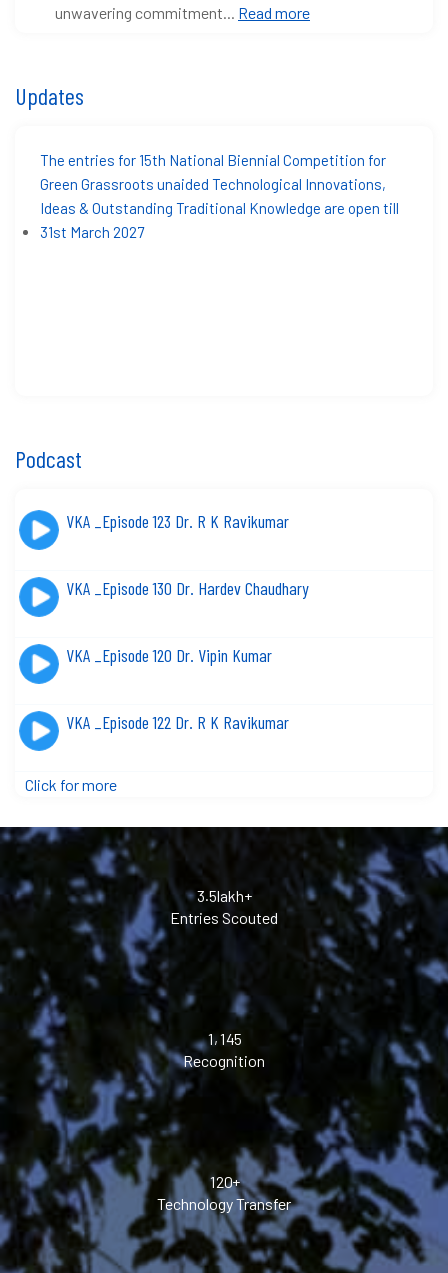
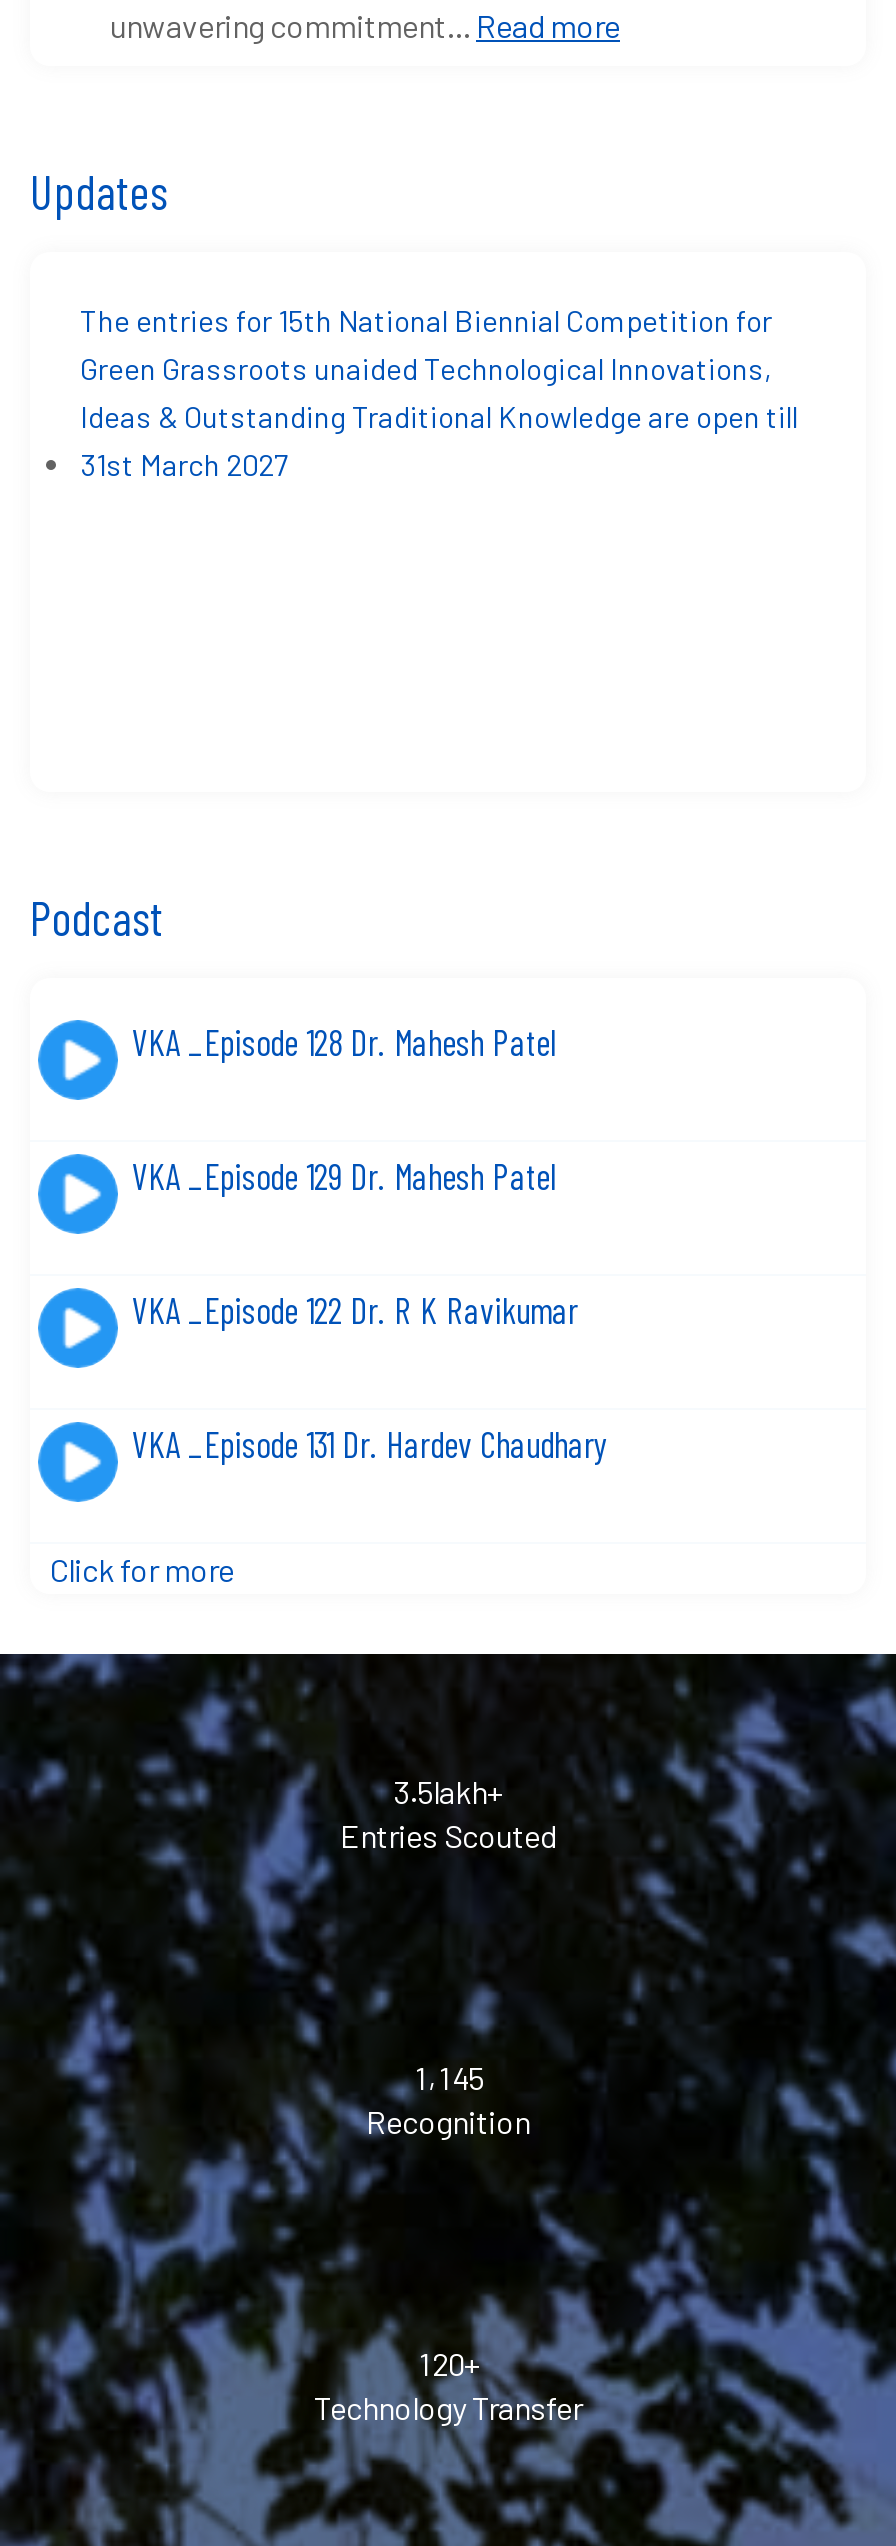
- VKA _Episode 123 Dr. R K Ravikumar
- VKA _Episode 130 Dr. Hardev Chaudhary
- VKA _Episode 120 Dr. Vipin Kumar
+ VKA _Episode 128 Dr. Mahesh Patel
+ VKA _Episode 129 Dr. Mahesh Patel

moved up: VKA _Episode 122 Dr. R K Ravikumar

+ VKA _Episode 131 Dr. Hardev Chaudhary
